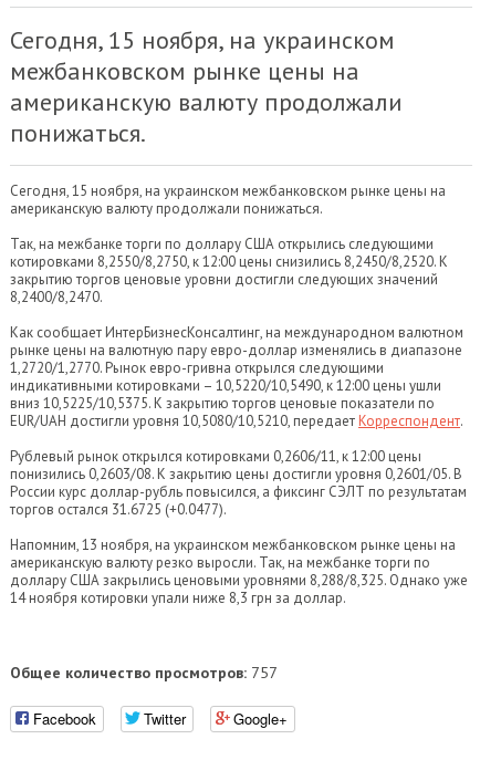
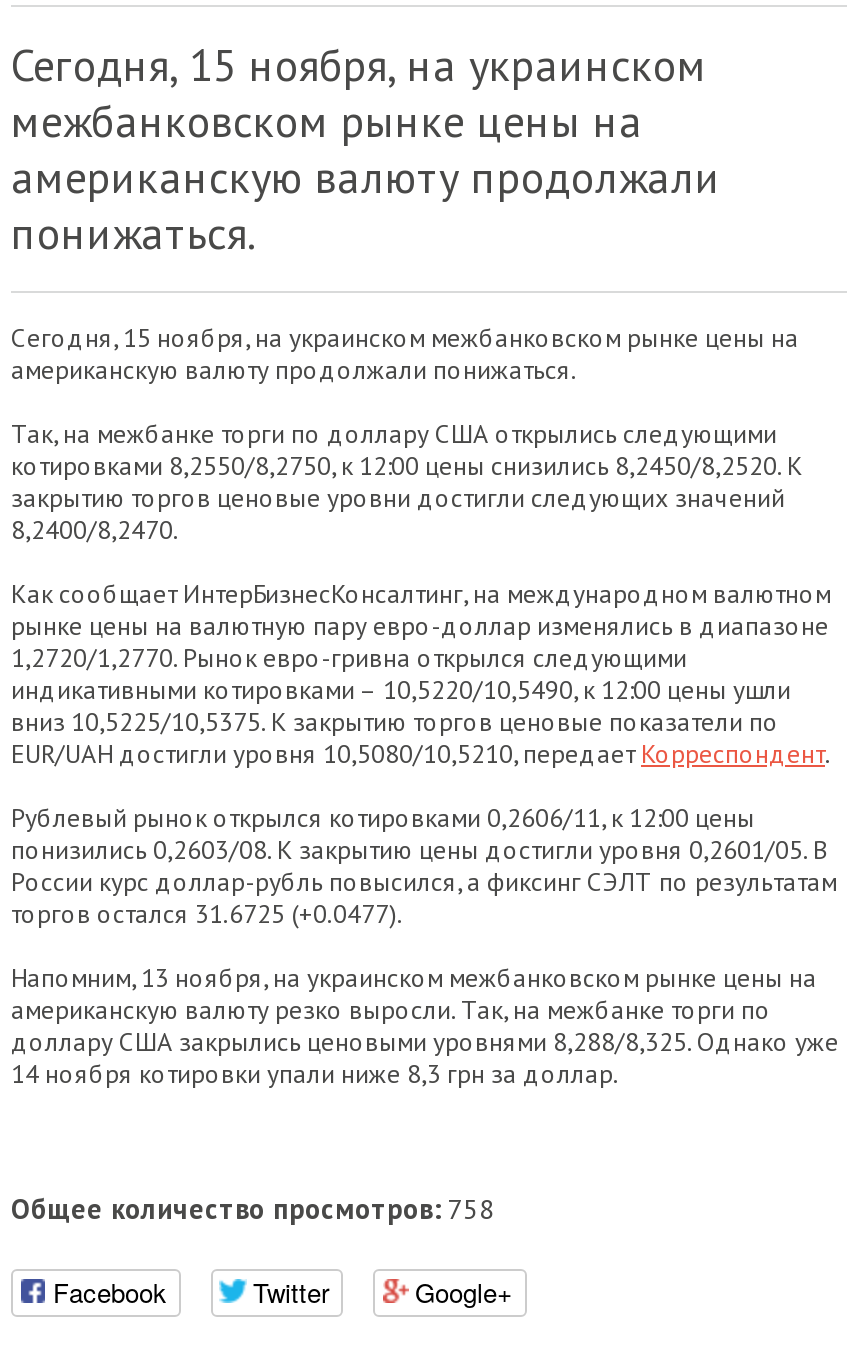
- Общее количество просмотров: 757
+ Общее количество просмотров: 758
